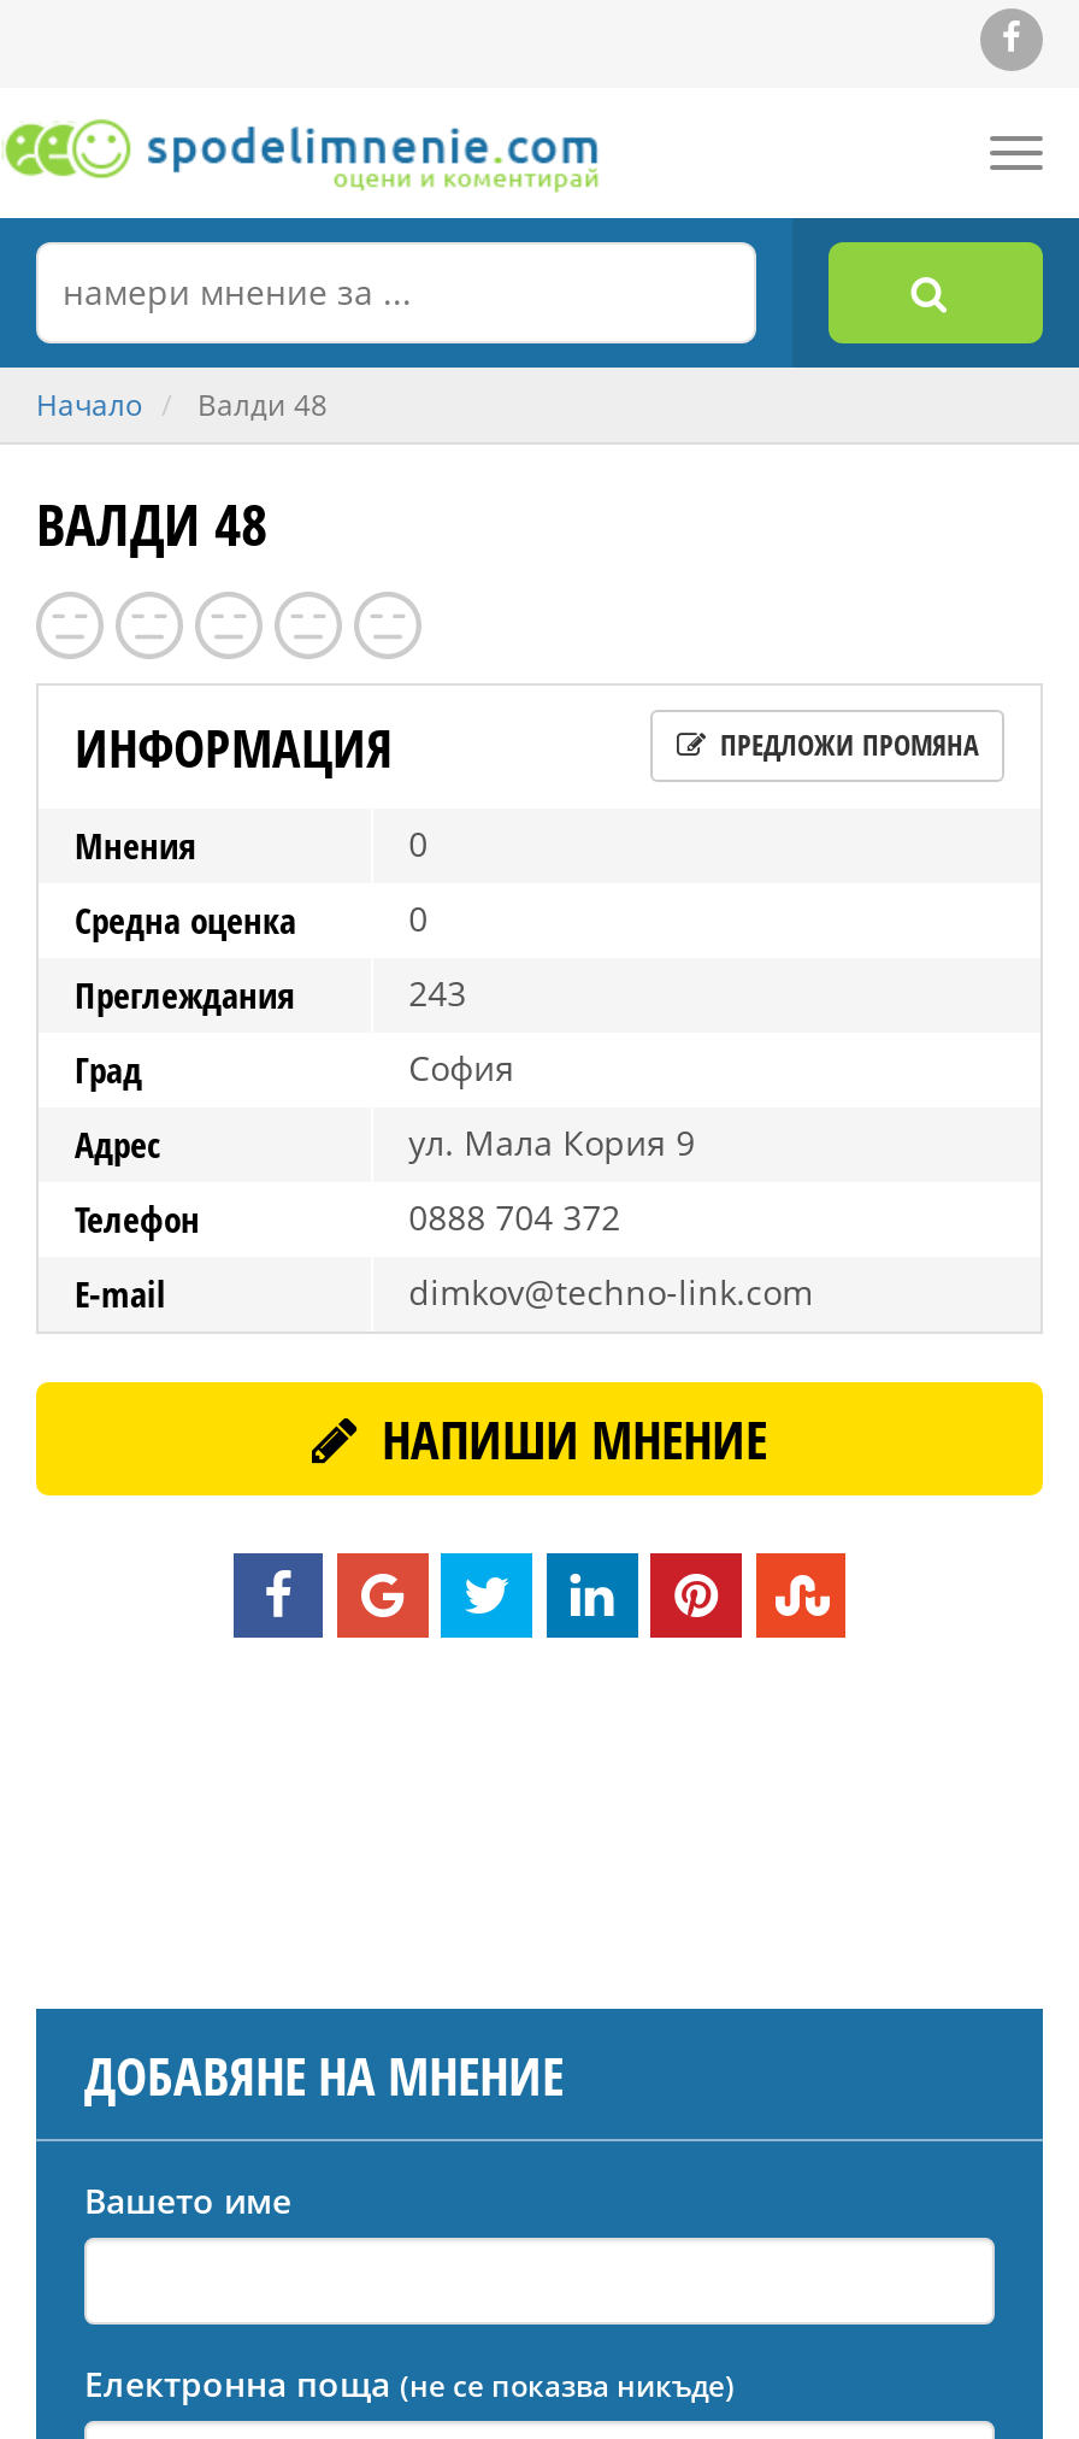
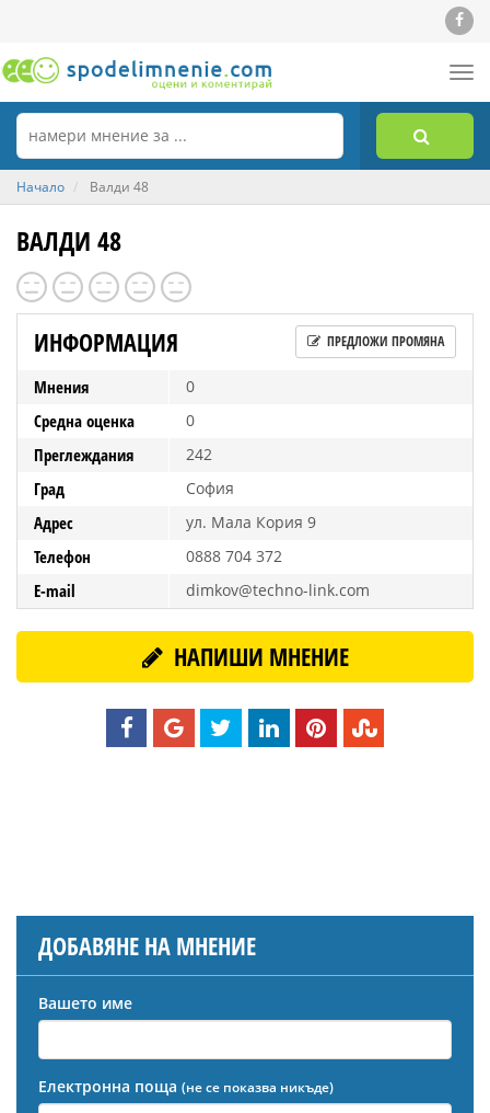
- 243
+ 242
